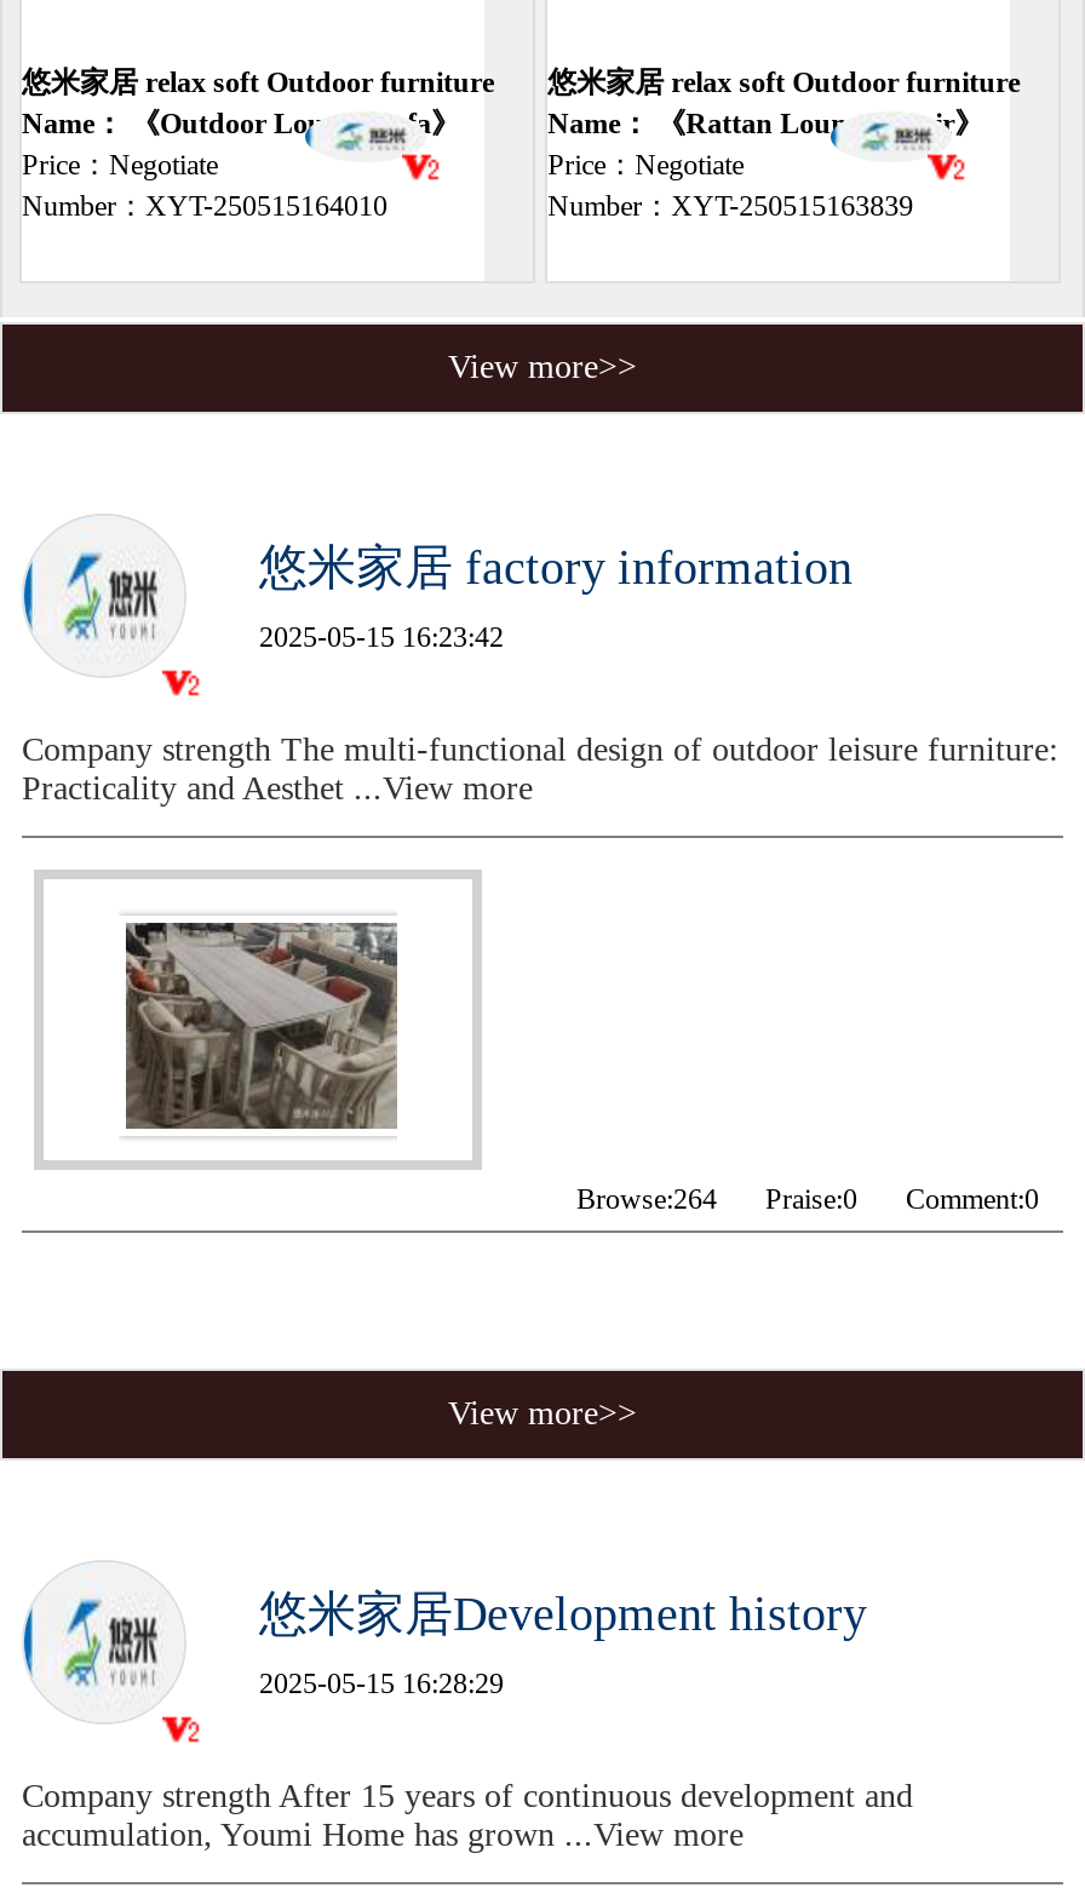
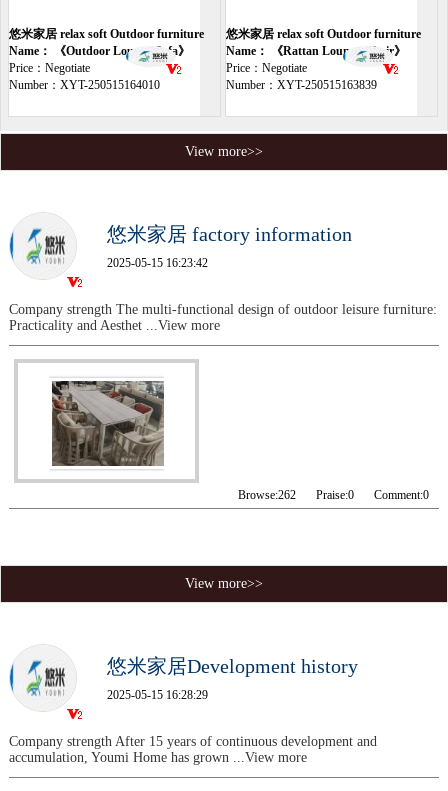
- Browse:264 Praise:0 Comment:0
+ Browse:262 Praise:0 Comment:0
